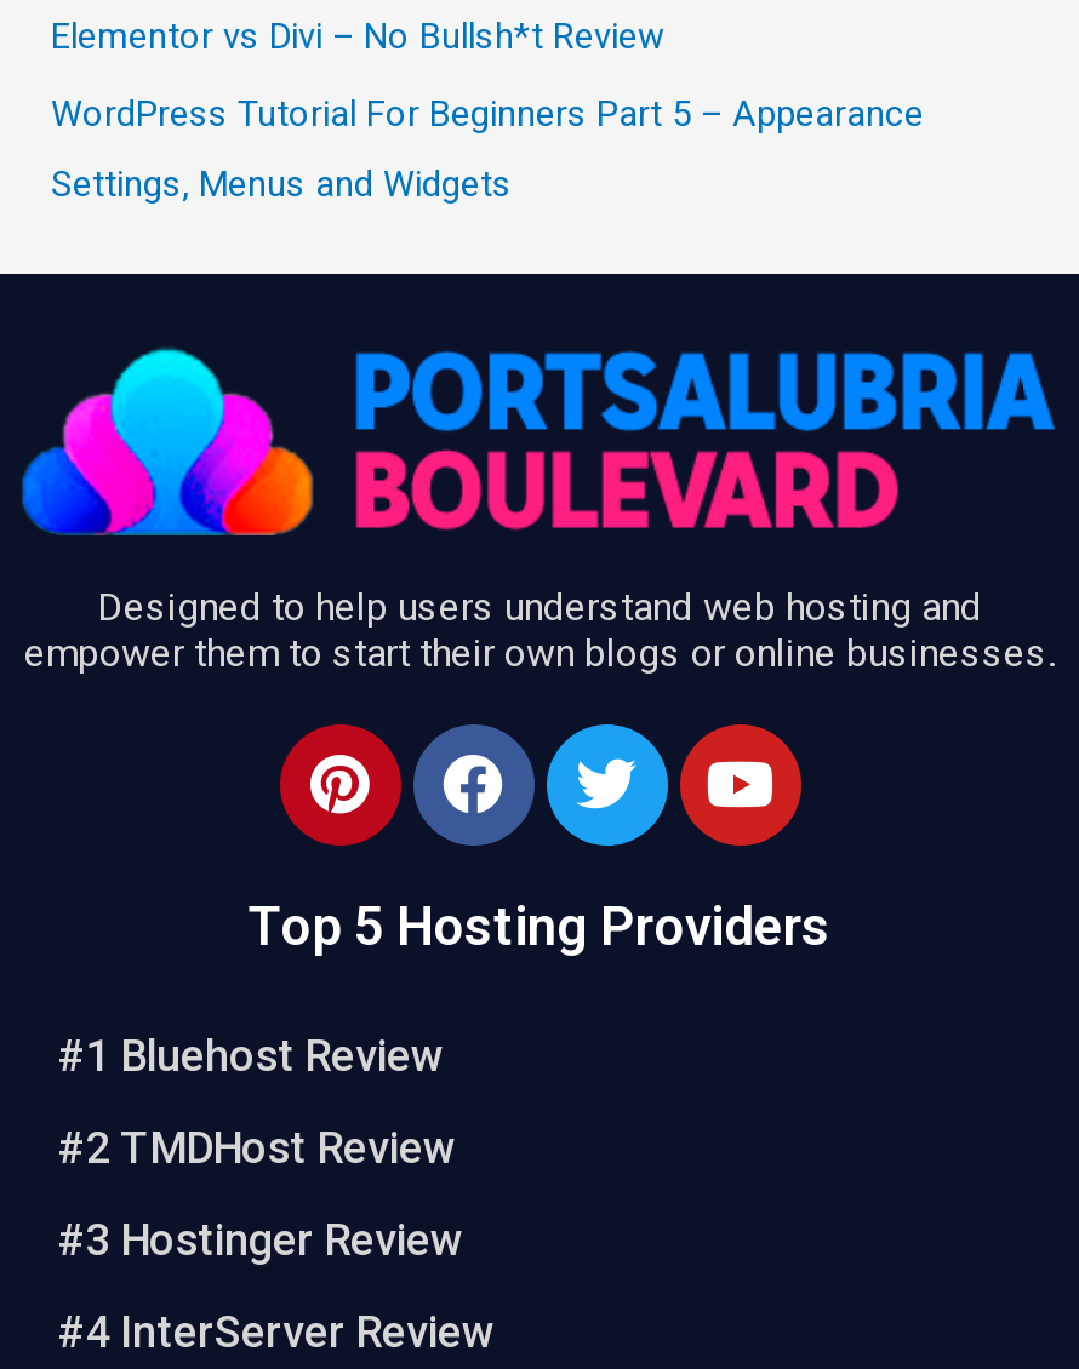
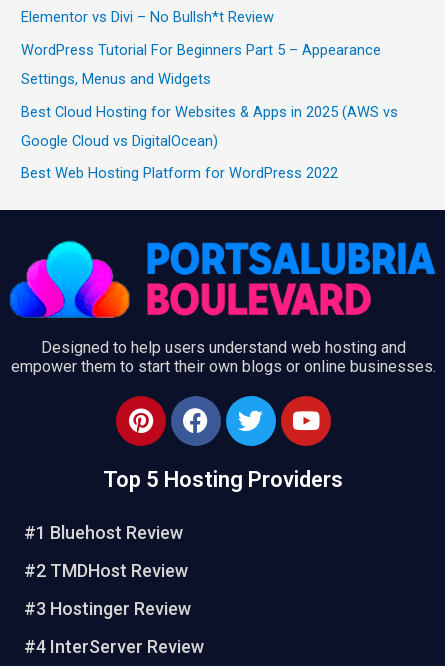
+ Best Cloud Hosting for Websites & Apps in 2025 (AWS vs
+ Google Cloud vs DigitalOcean)
+ Best Web Hosting Platform for WordPress 2022
